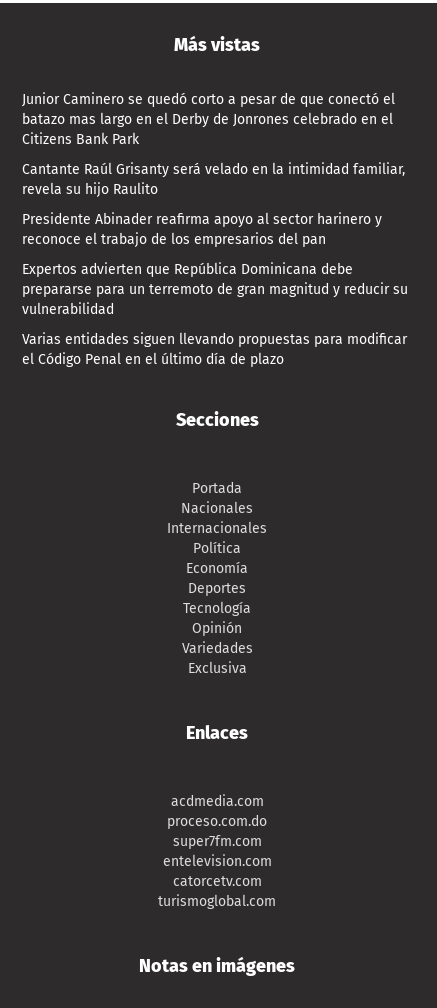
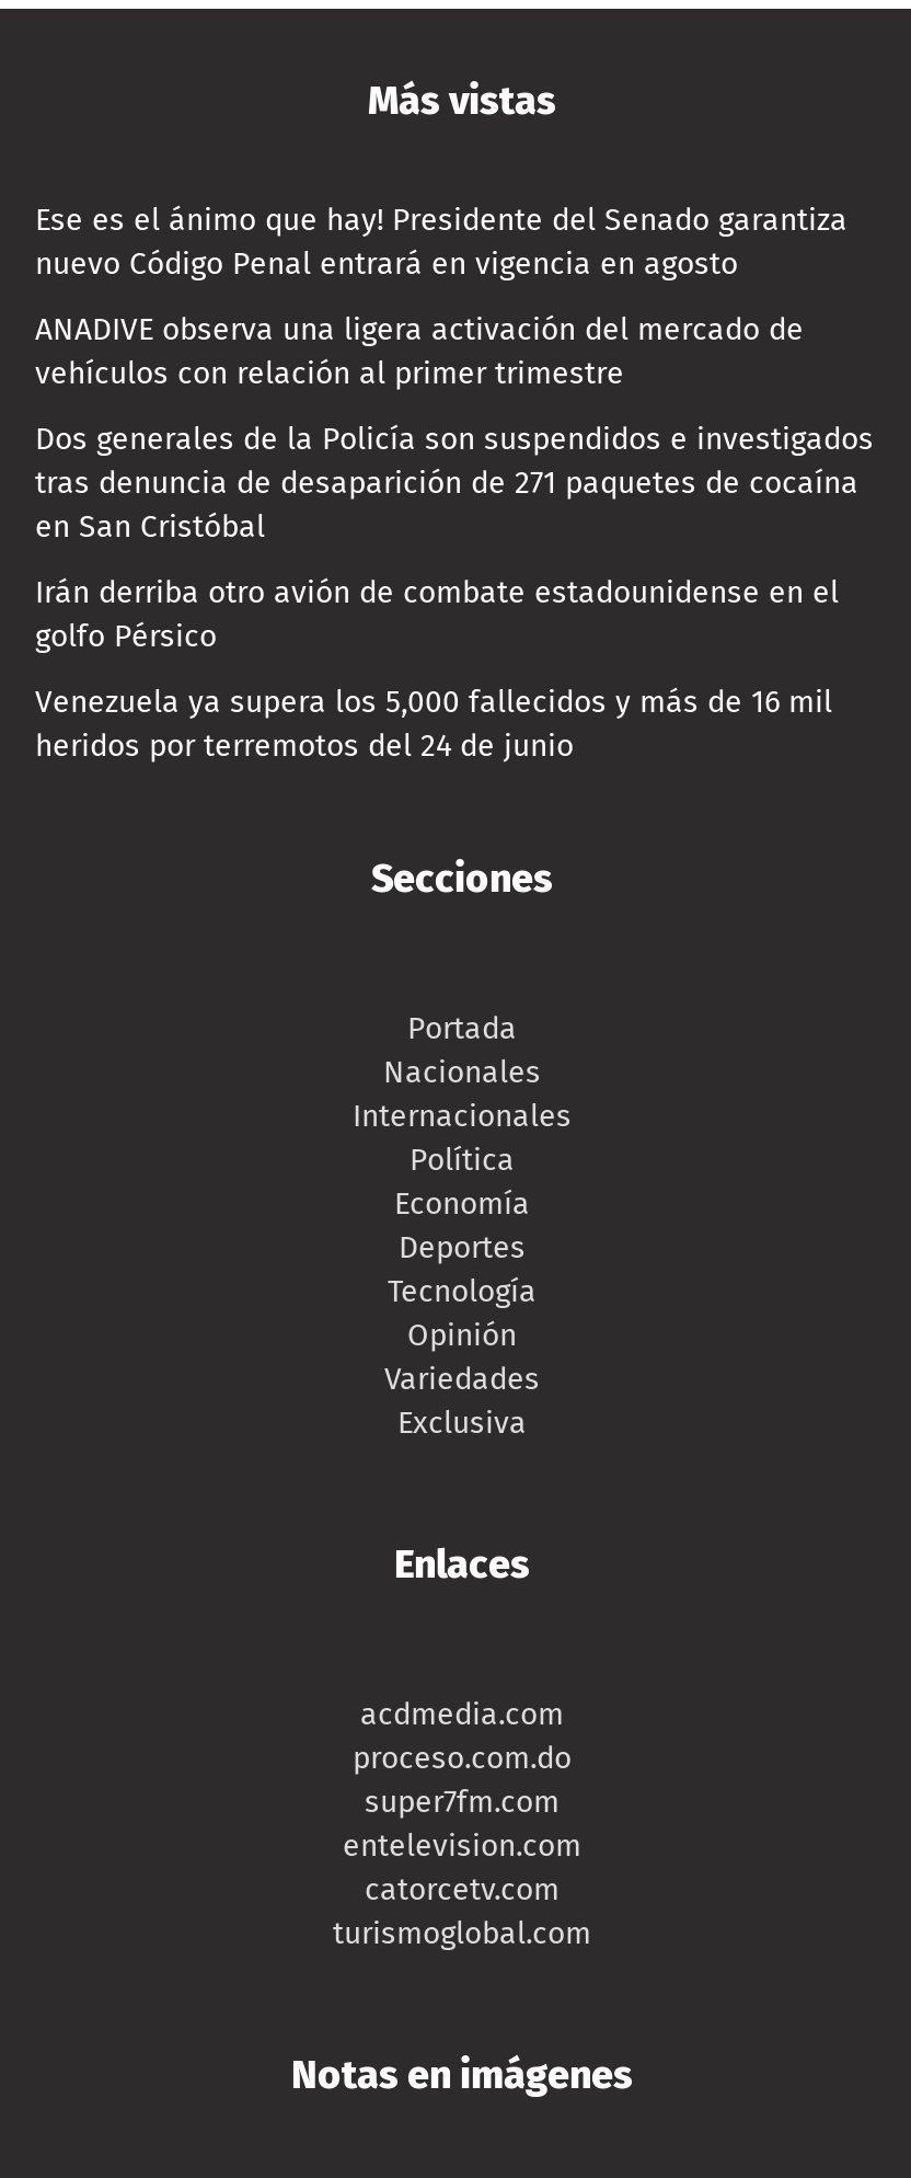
- Junior Caminero se quedó corto a pesar de que conectó el
- batazo mas largo en el Derby de Jonrones celebrado en el
- Citizens Bank Park
+ Ese es el ánimo que hay! Presidente del Senado garantiza
+ nuevo Código Penal entrará en vigencia en agosto

- Cantante Raúl Grisanty será velado en la intimidad familiar,
- revela su hijo Raulito
+ ANADIVE observa una ligera activación del mercado de
+ vehículos con relación al primer trimestre

- Presidente Abinader reafirma apoyo al sector harinero y
- reconoce el trabajo de los empresarios del pan
+ Dos generales de la Policía son suspendidos e investigados
+ tras denuncia de desaparición de 271 paquetes de cocaína
+ en San Cristóbal

- Expertos advierten que República Dominicana debe
- prepararse para un terremoto de gran magnitud y reducir su
- vulnerabilidad
+ Irán derriba otro avión de combate estadounidense en el
+ golfo Pérsico

- Varias entidades siguen llevando propuestas para modificar
- el Código Penal en el último día de plazo
+ Venezuela ya supera los 5,000 fallecidos y más de 16 mil
+ heridos por terremotos del 24 de junio
